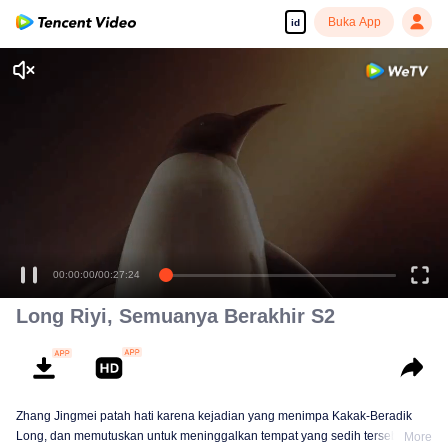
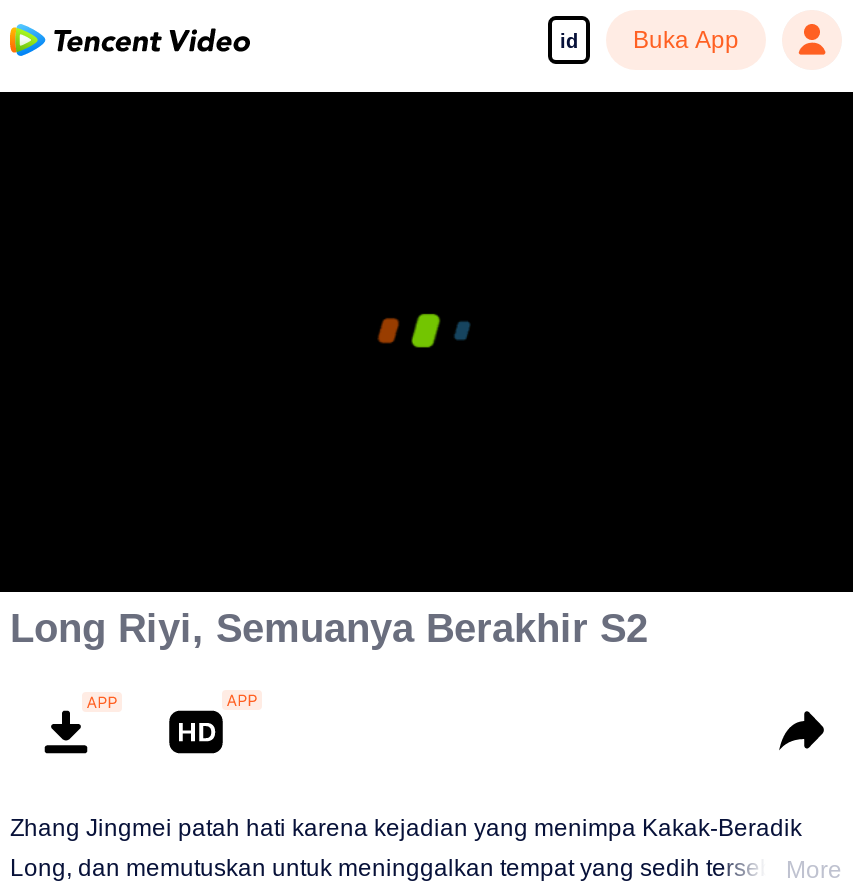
- [image]
- 00:00:00/00:27:24
